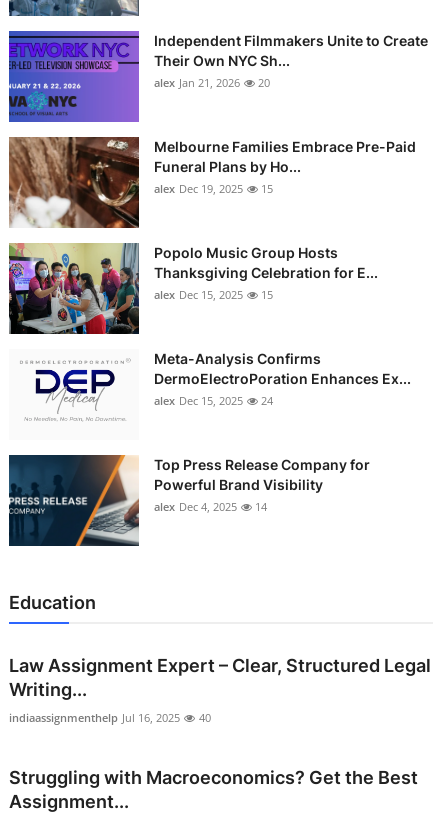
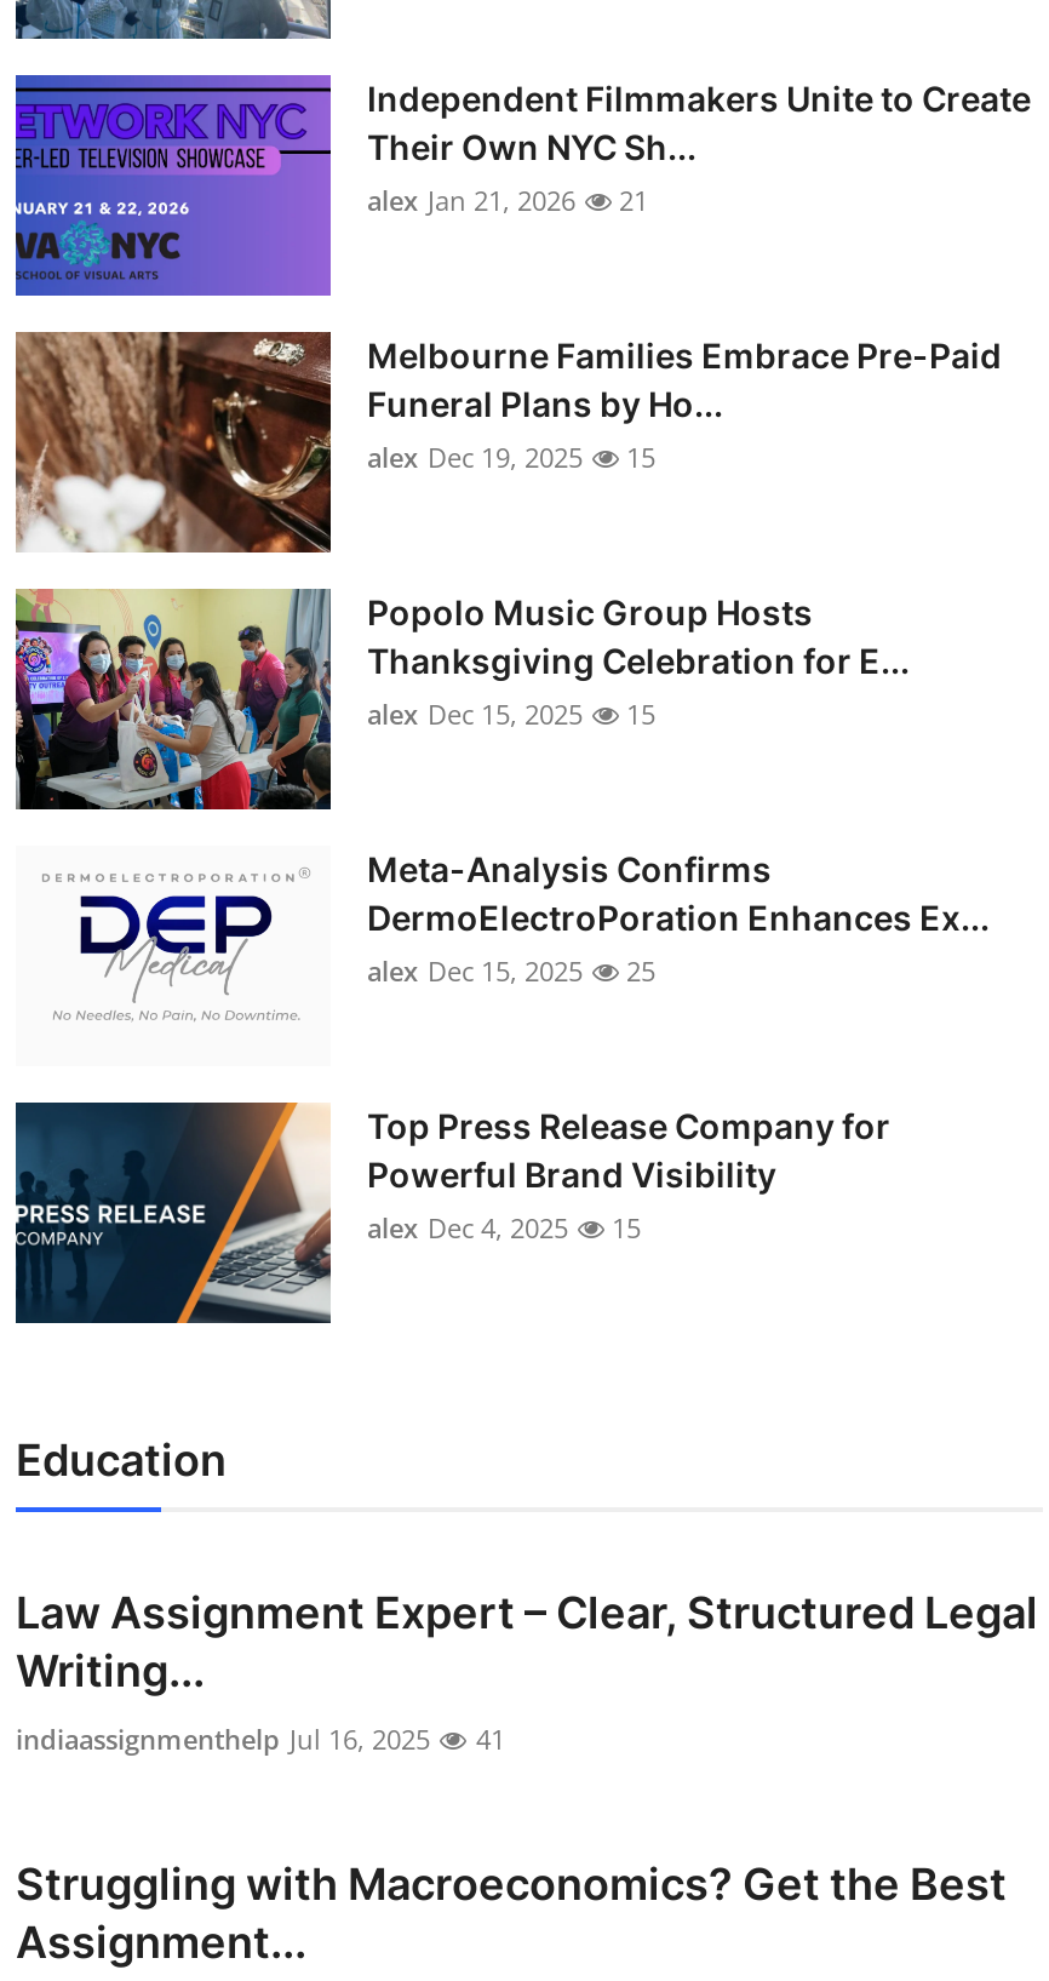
- alex Jan 21, 2026 20
+ alex Jan 21, 2026 21

- alex Dec 15, 2025 24
+ alex Dec 15, 2025 25

- alex Dec 4, 2025 14
+ alex Dec 4, 2025 15

- indiaassignmenthelp Jul 16, 2025 40
+ indiaassignmenthelp Jul 16, 2025 41
